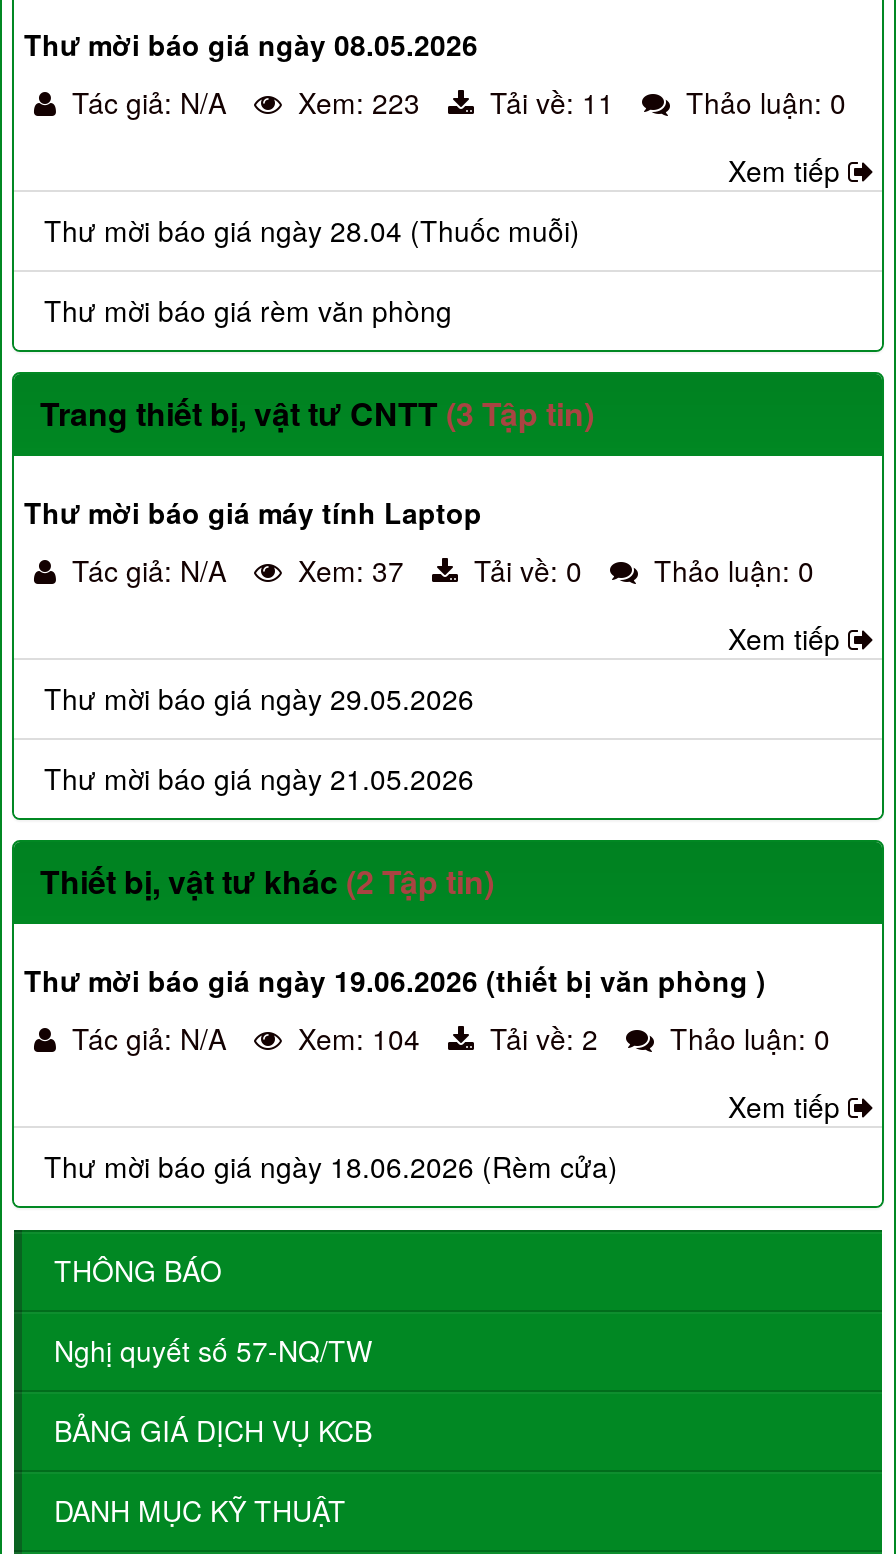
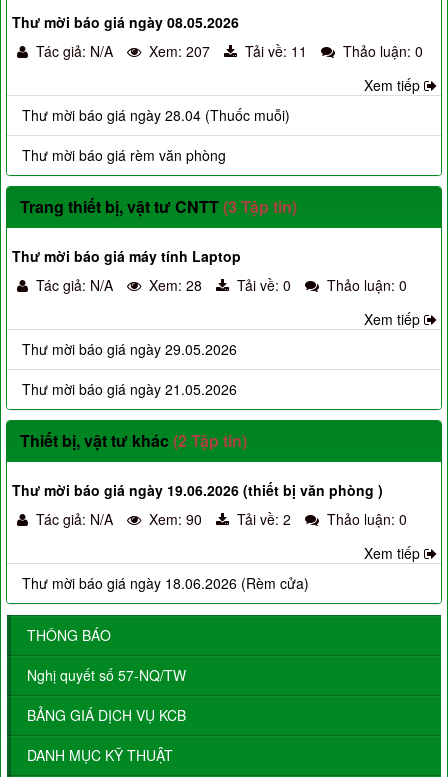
- Tác giả: N/A Xem: 223 Tải về: 11 Thảo luận: 0
+ Tác giả: N/A Xem: 207 Tải về: 11 Thảo luận: 0

- Tác giả: N/A Xem: 37 Tải về: 0 Thảo luận: 0
+ Tác giả: N/A Xem: 28 Tải về: 0 Thảo luận: 0

- Tác giả: N/A Xem: 104 Tải về: 2 Thảo luận: 0
+ Tác giả: N/A Xem: 90 Tải về: 2 Thảo luận: 0
